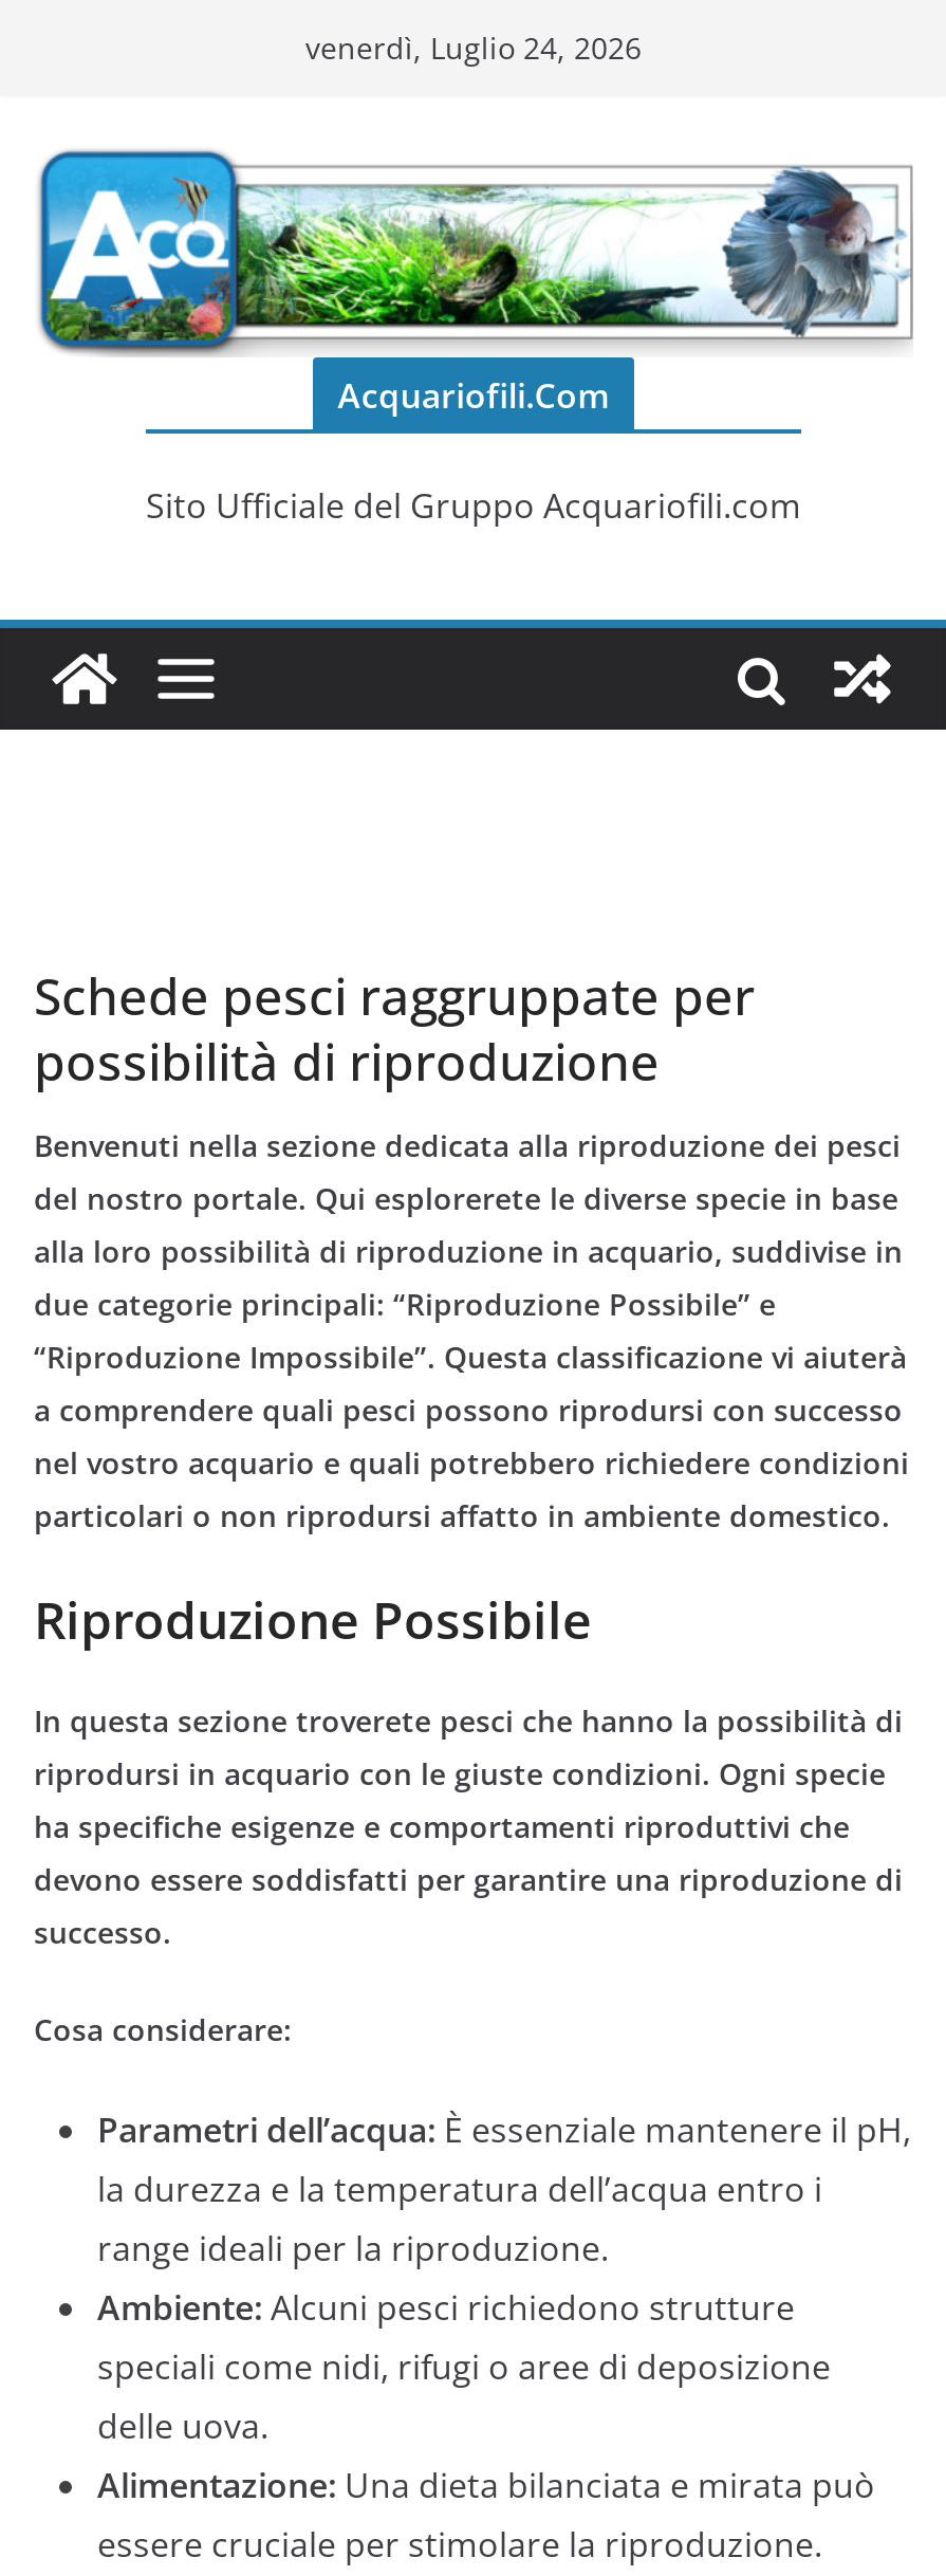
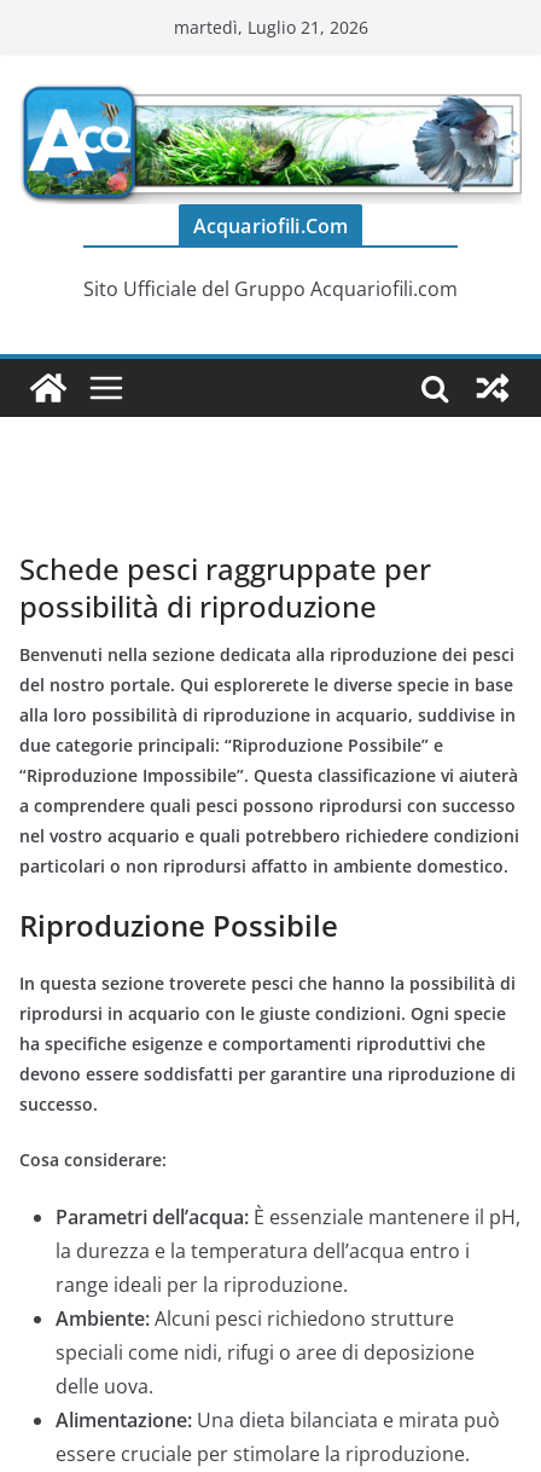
- venerdì, Luglio 24, 2026
+ martedì, Luglio 21, 2026
